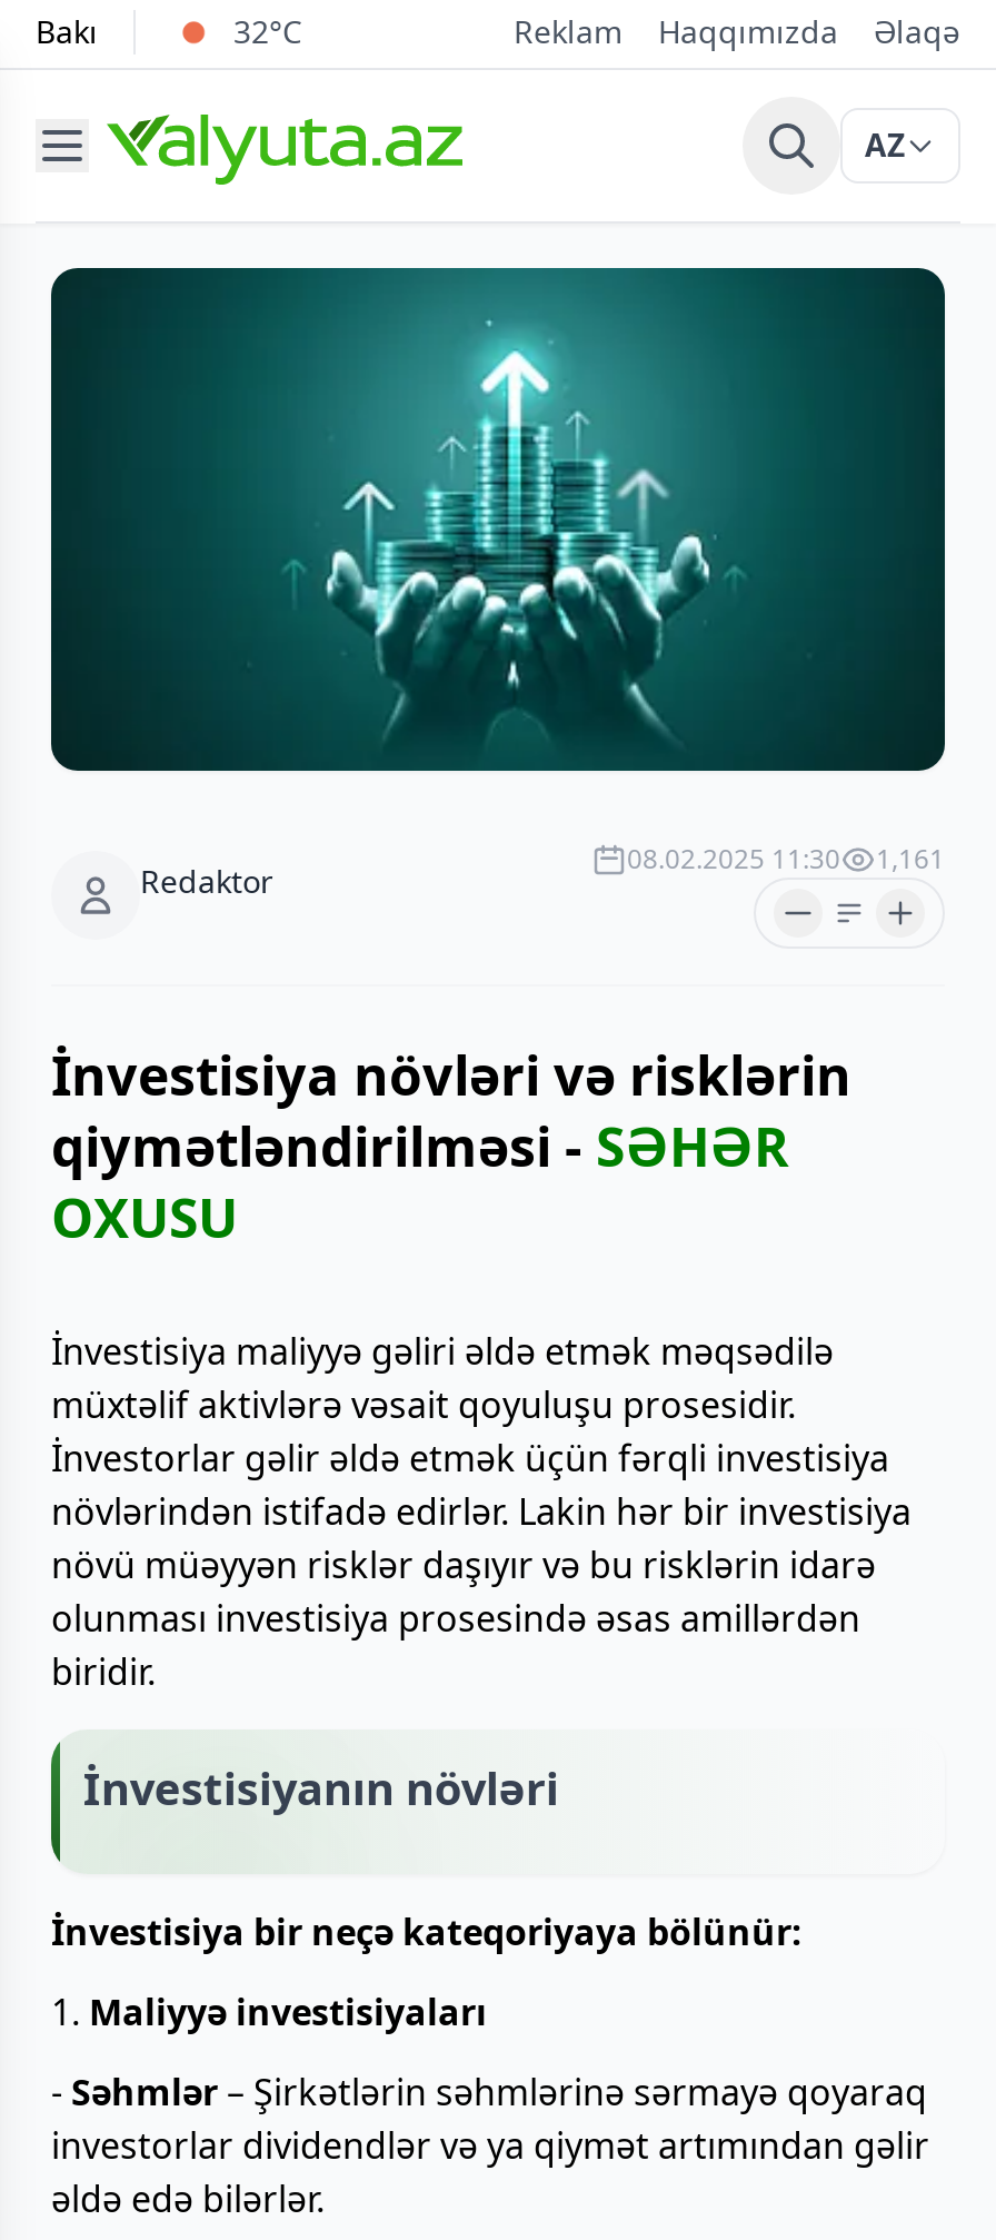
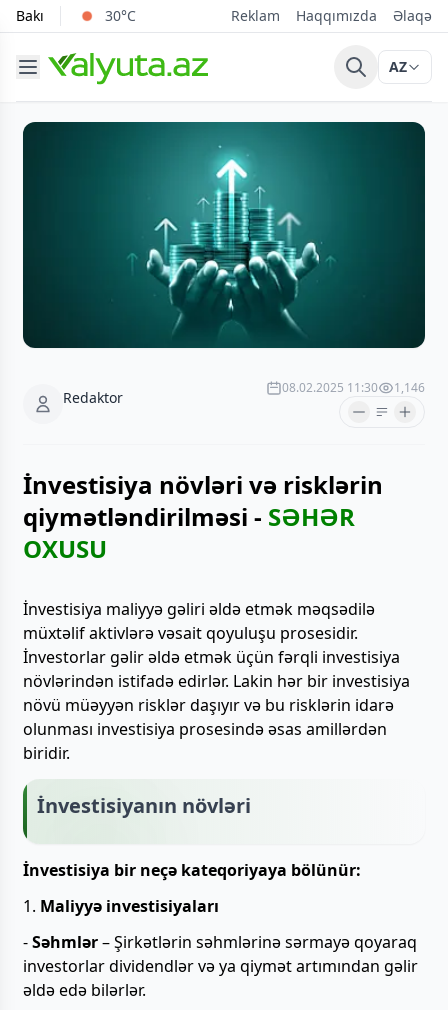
- 32°C
+ 30°C

- 08.02.2025 11:30 1,161
+ 08.02.2025 11:30 1,146
